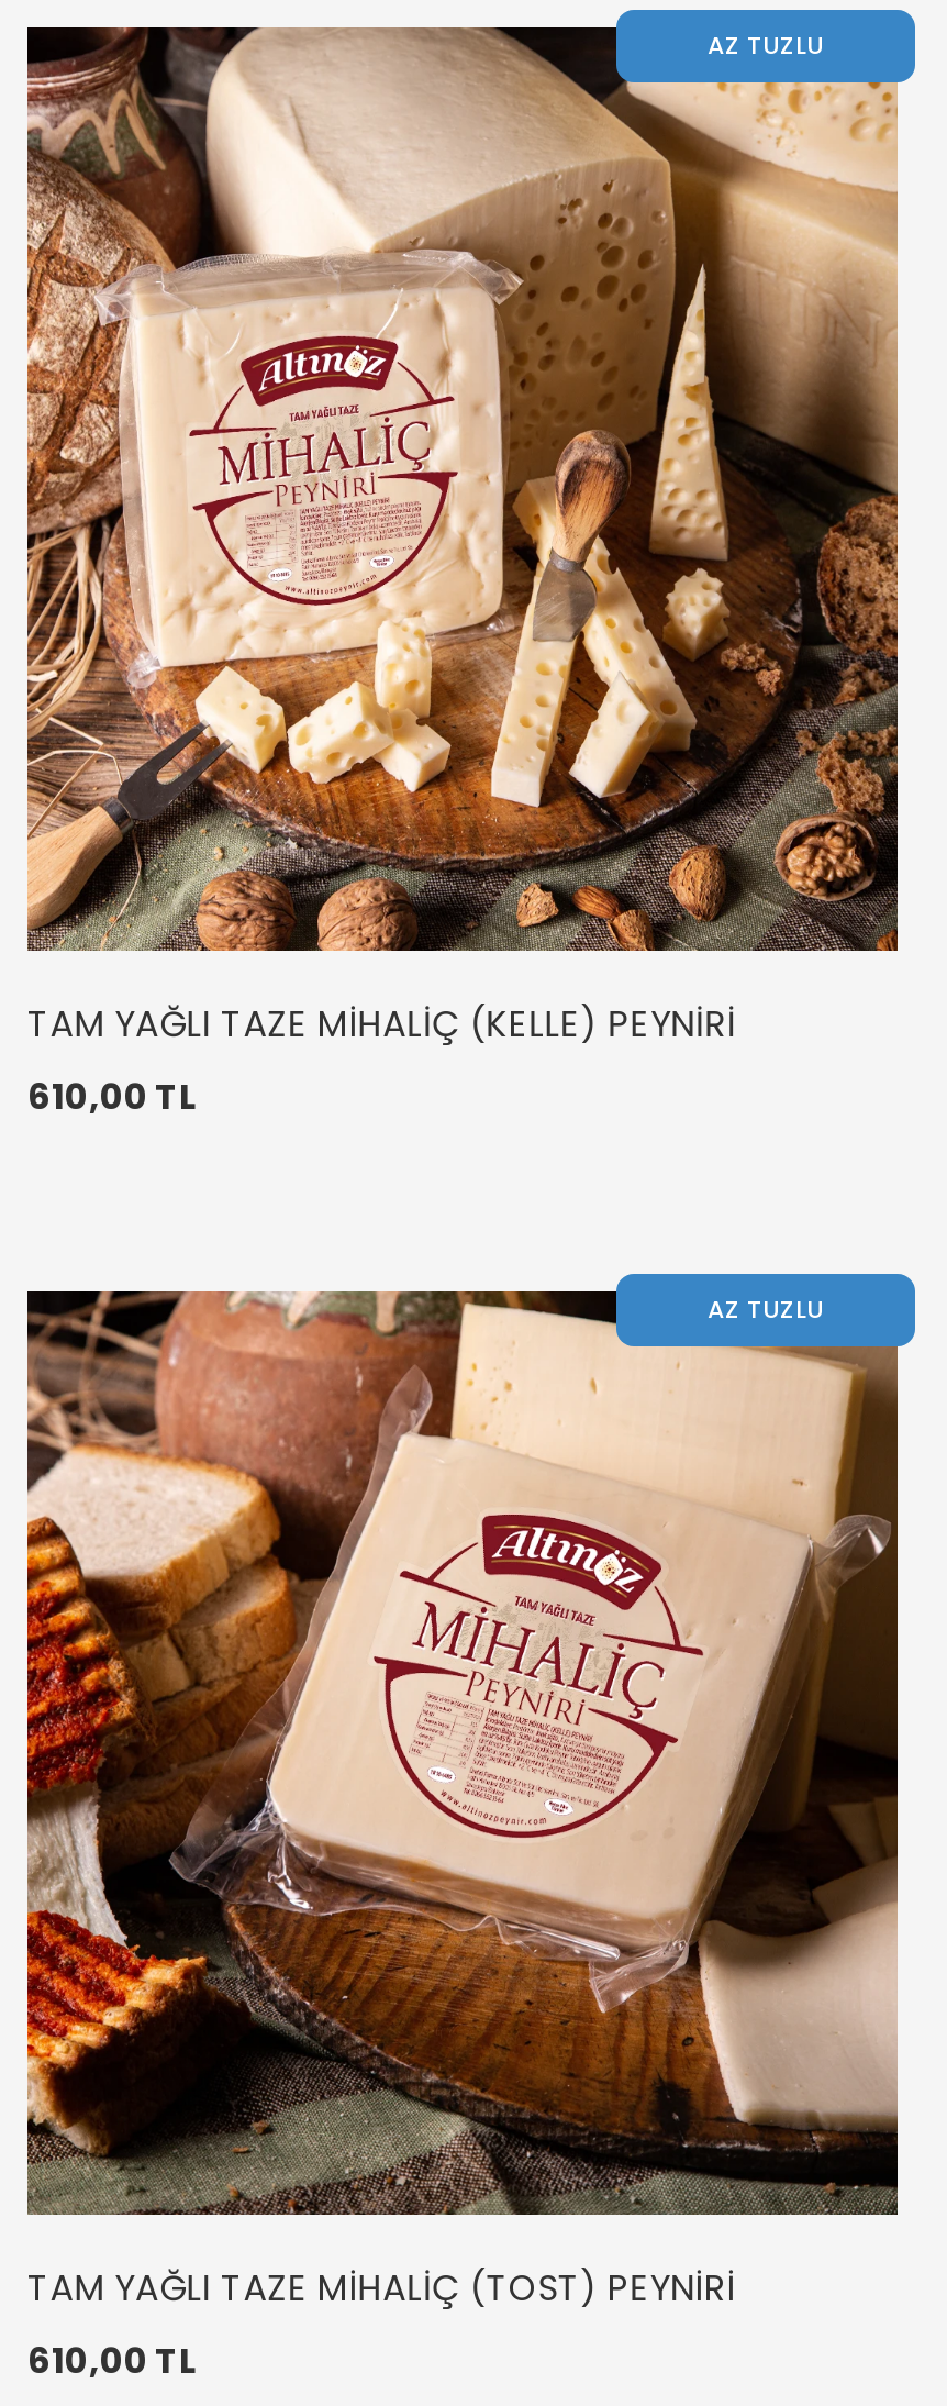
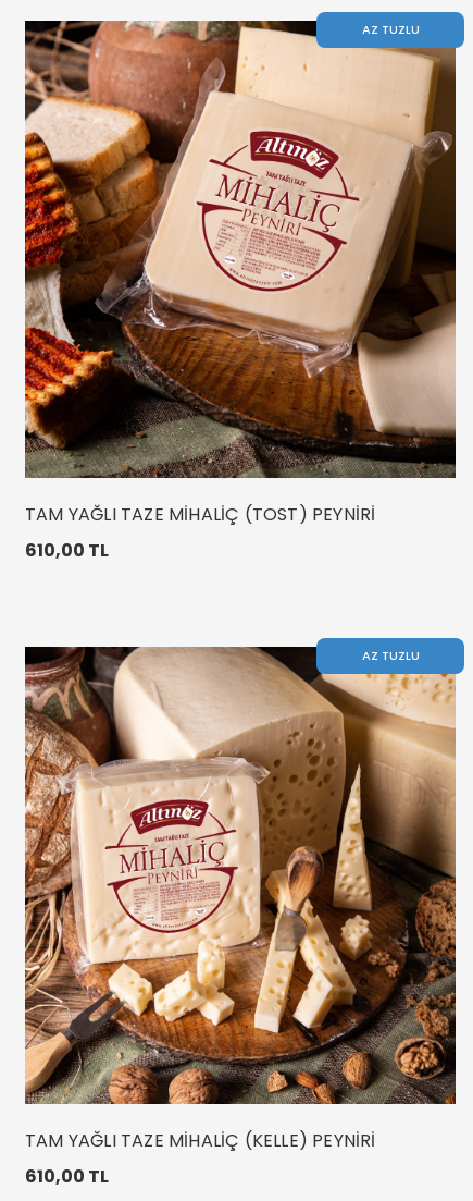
moved down: [image] | TAM YAĞLI TAZE MİHALİÇ (KELLE) PEYNİRİ

moved up: [image] | TAM YAĞLI TAZE MİHALİÇ (TOST) PEYNİRİ
